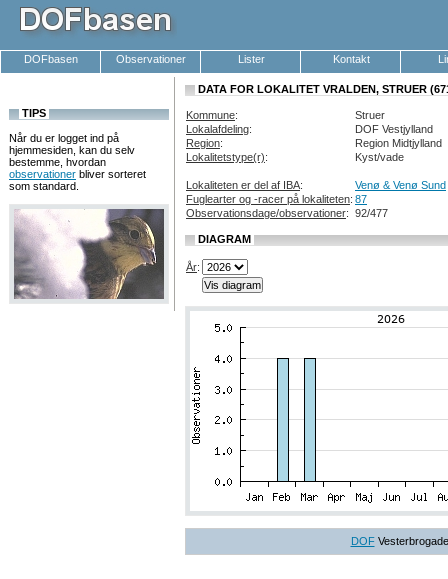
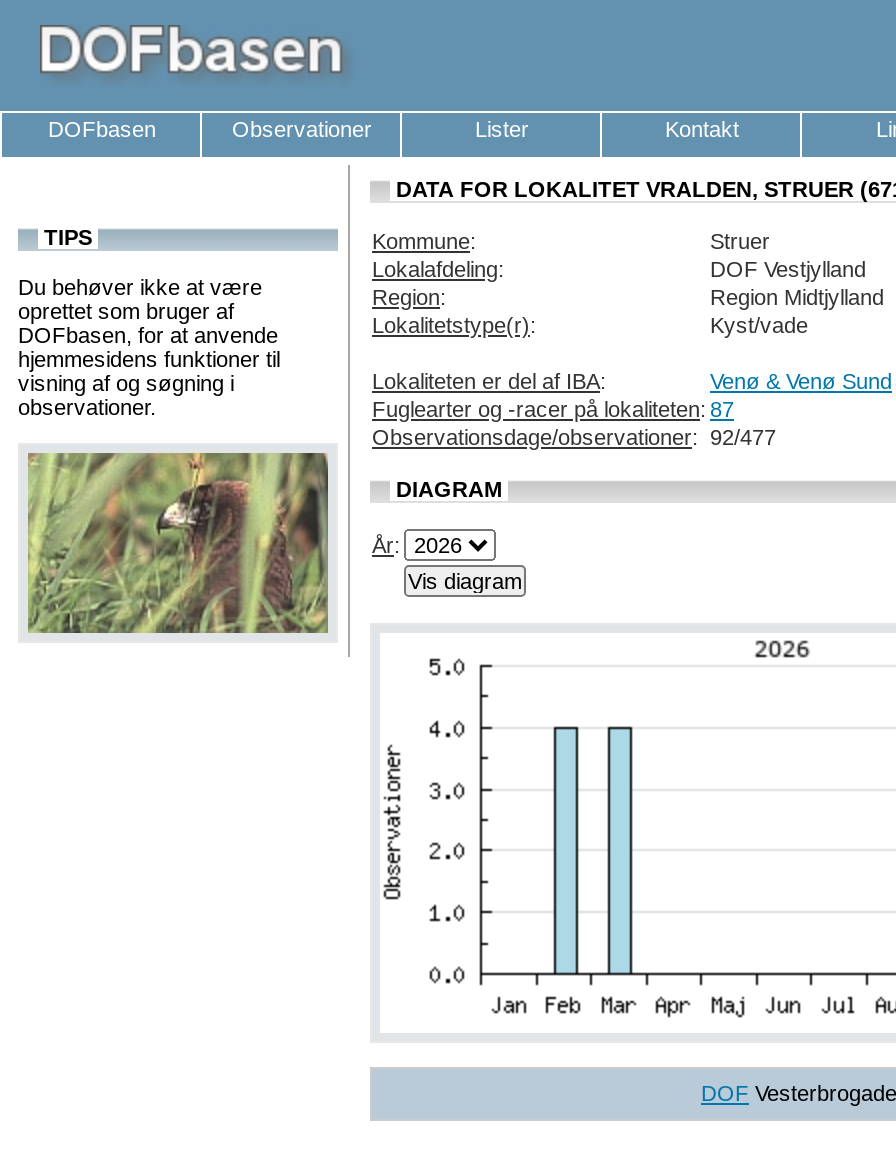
- Når du er logget ind på
- hjemmesiden, kan du selv
- bestemme, hvordan
- observationer bliver sorteret
- som standard.
+ Du behøver ikke at være
+ oprettet som bruger af
+ DOFbasen, for at anvende
+ hjemmesidens funktioner til
+ visning af og søgning i
+ observationer.

- [image]
+ [image]
